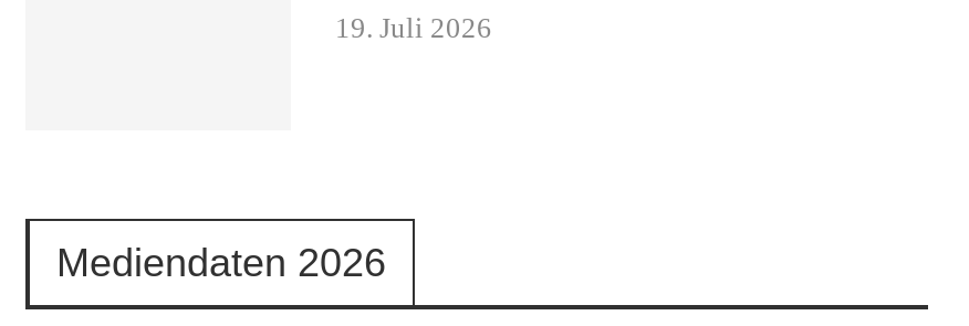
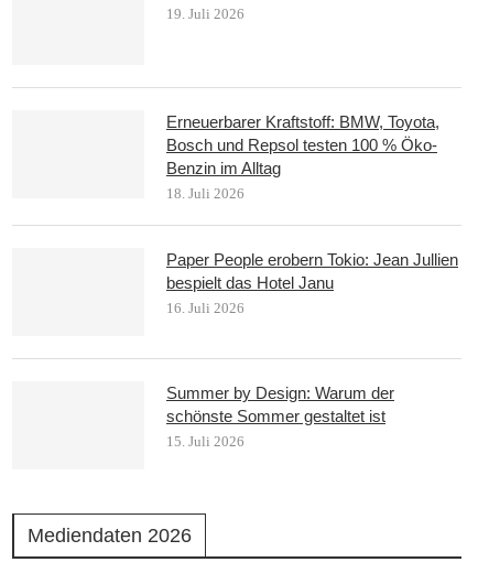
+ Erneuerbarer Kraftstoff: BMW, Toyota,
+ Bosch und Repsol testen 100 % Öko-
+ Benzin im Alltag
+ 18. Juli 2026

+ Paper People erobern Tokio: Jean Jullien
+ bespielt das Hotel Janu
+ 16. Juli 2026

+ Summer by Design: Warum der
+ schönste Sommer gestaltet ist
+ 15. Juli 2026
